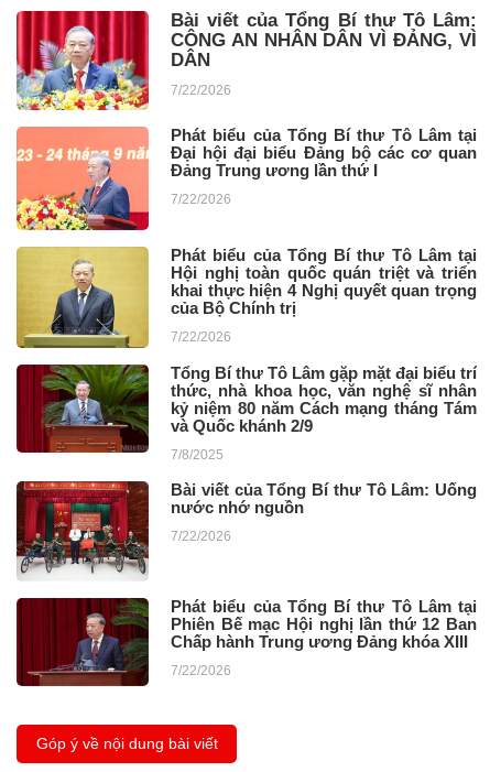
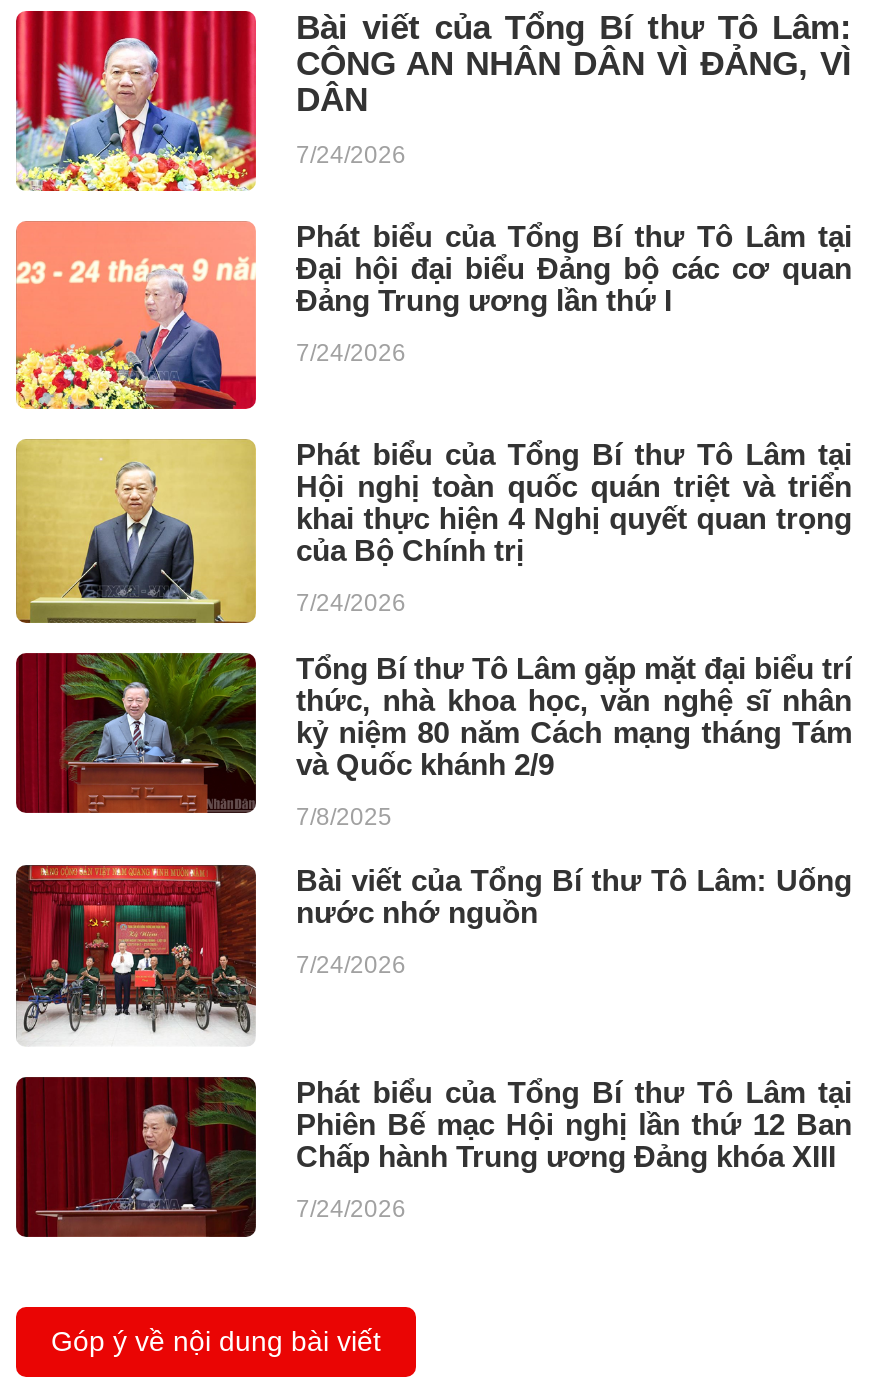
- 7/22/2026
+ 7/24/2026

- 7/22/2026
+ 7/24/2026

- 7/22/2026
+ 7/24/2026

- 7/22/2026
+ 7/24/2026

- 7/22/2026
+ 7/24/2026
